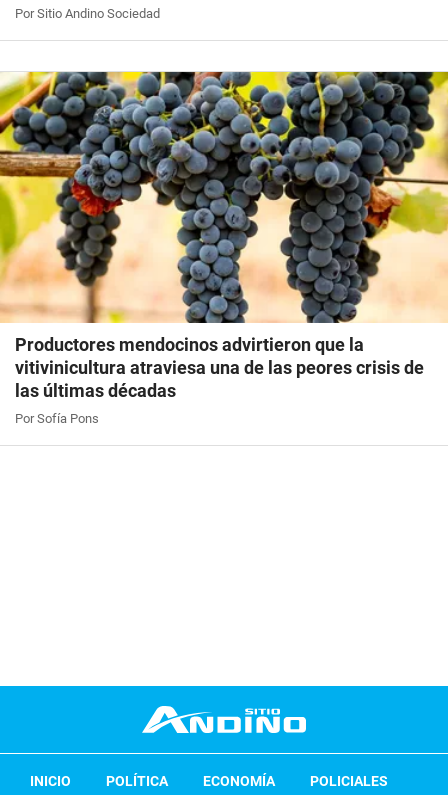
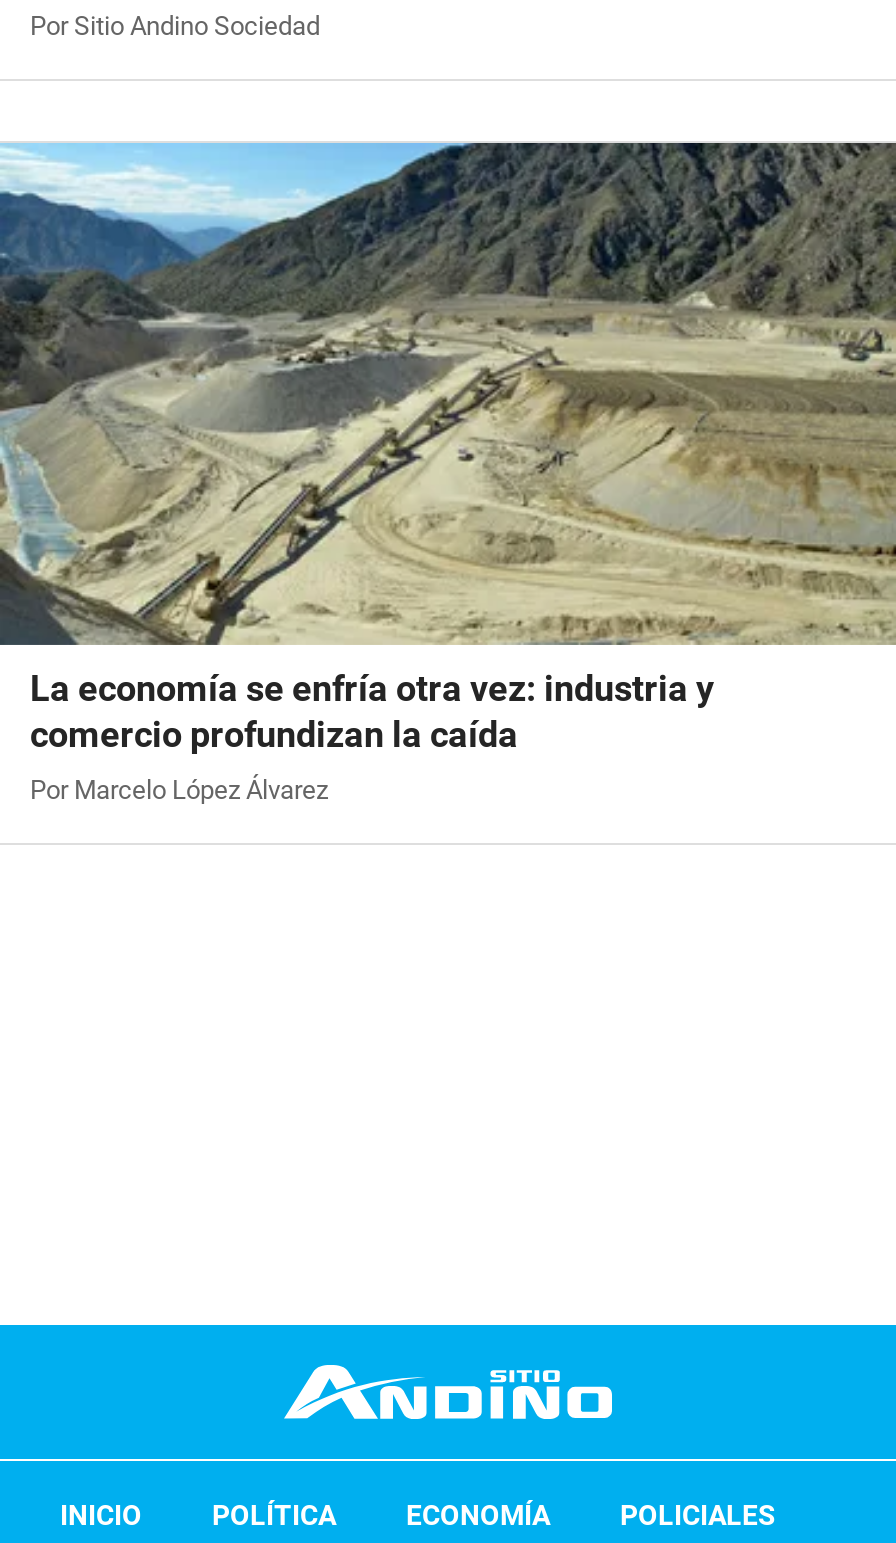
- [image]
- Productores mendocinos advirtieron que la
- vitivinicultura atraviesa una de las peores crisis de
- las últimas décadas
+ [image]
+ La economía se enfría otra vez: industria y
+ comercio profundizan la caída

- Por Sofía Pons
+ Por Marcelo López Álvarez
